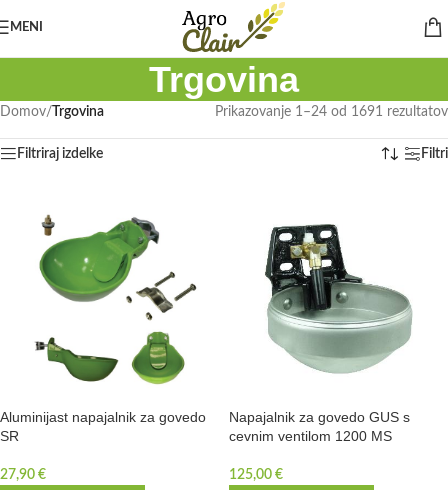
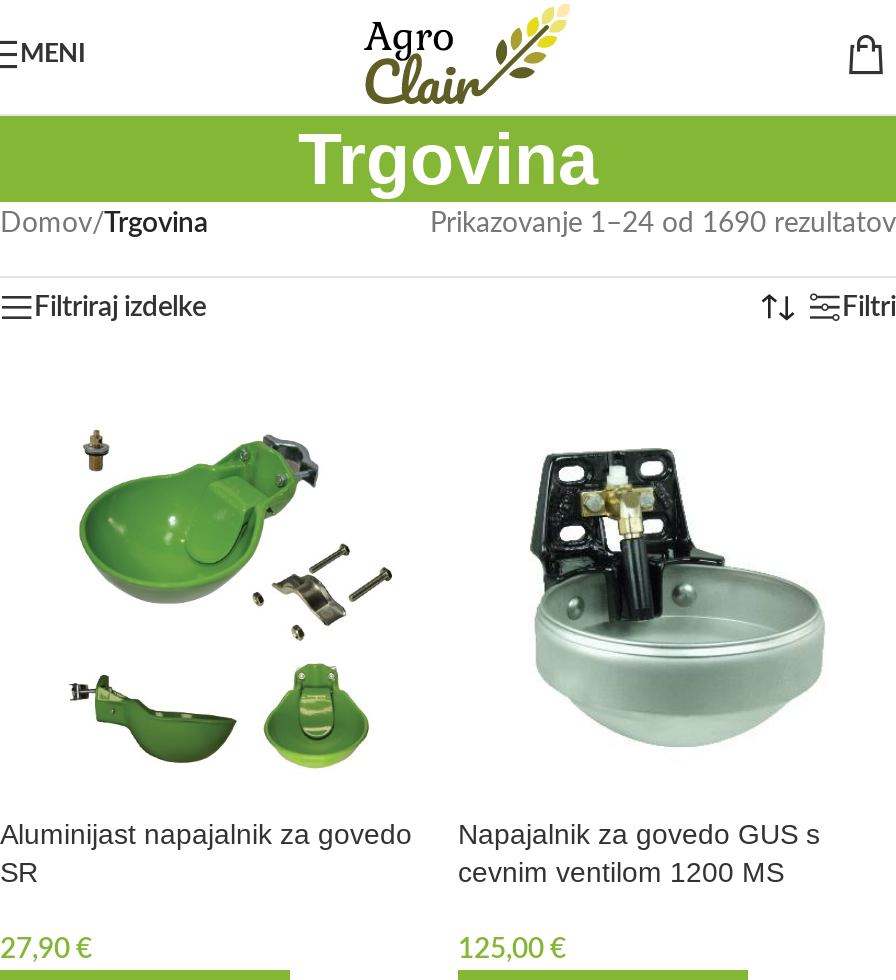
- Prikazovanje 1–24 od 1691 rezultatov
+ Prikazovanje 1–24 od 1690 rezultatov
